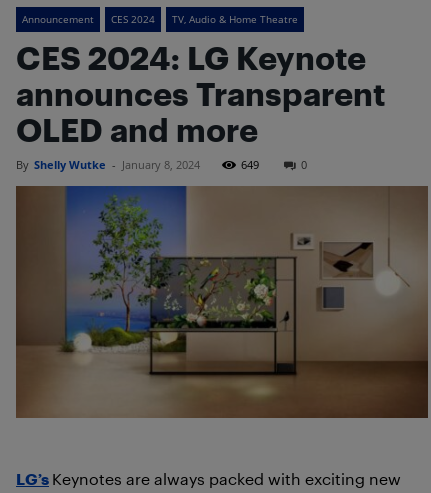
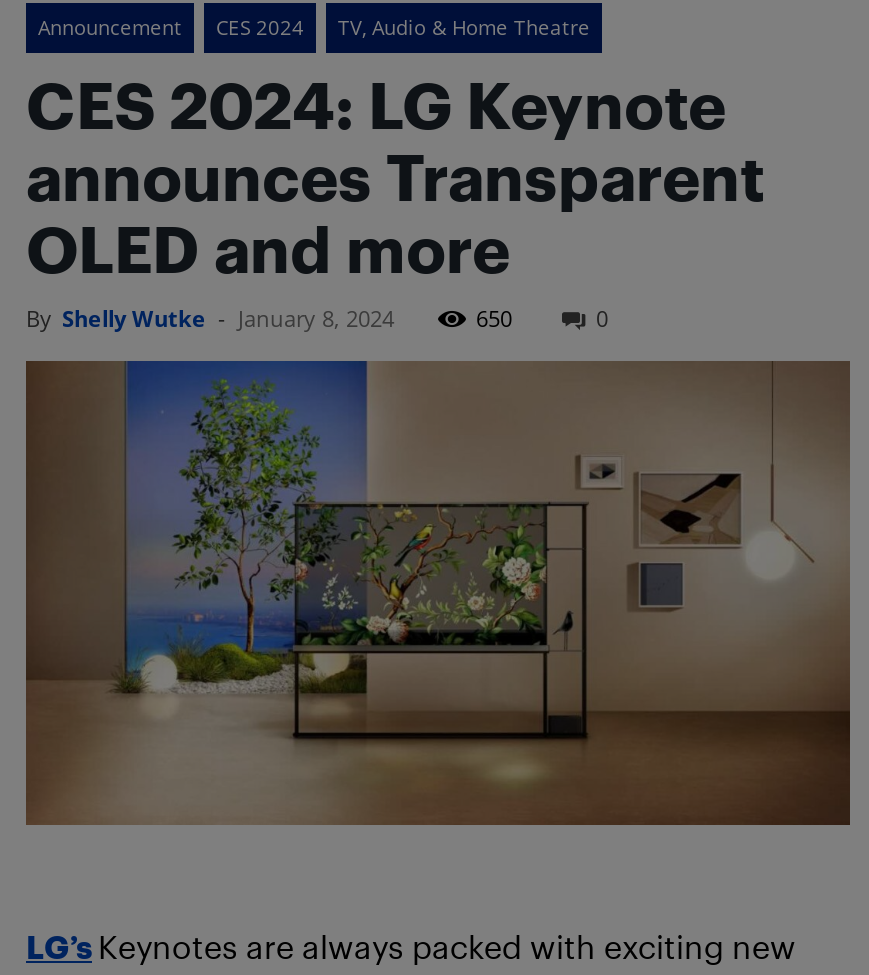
- 649
+ 650
